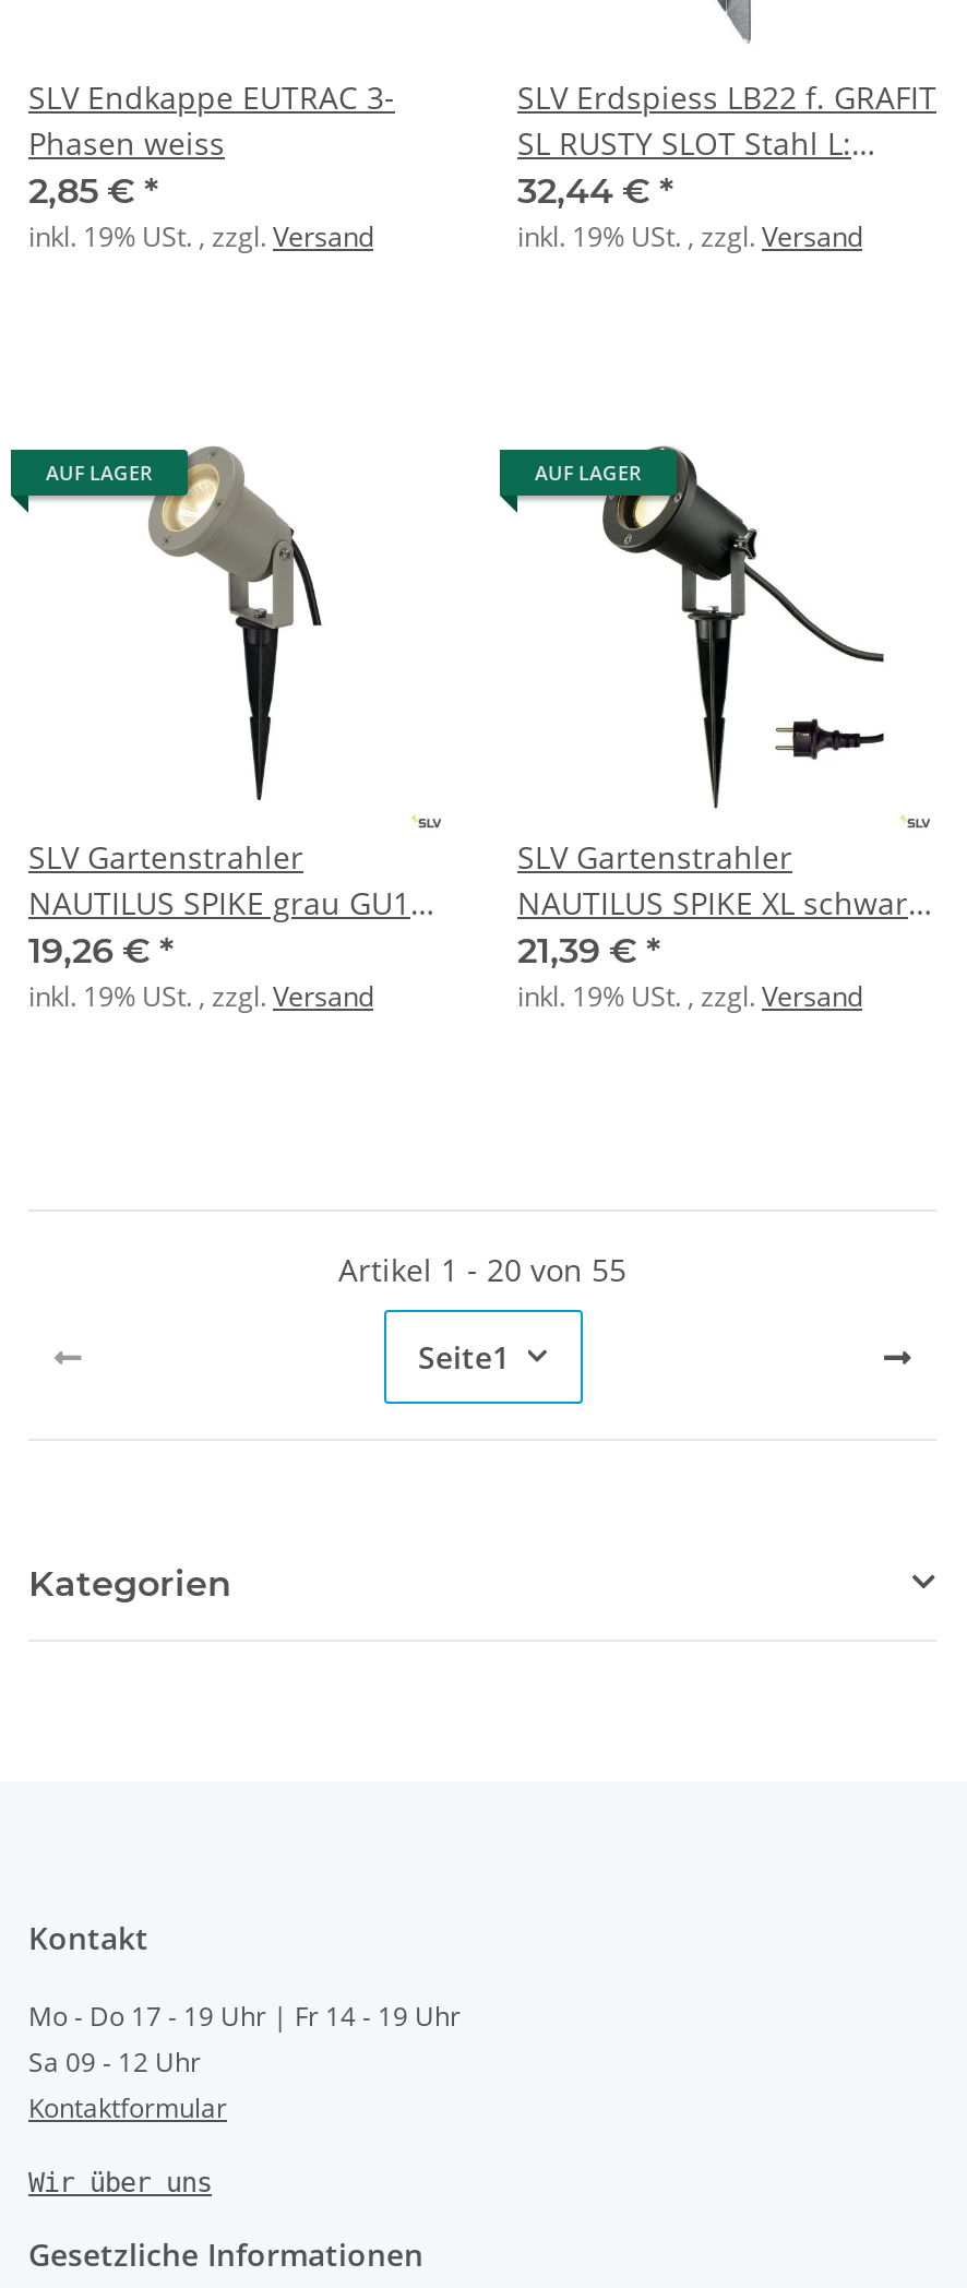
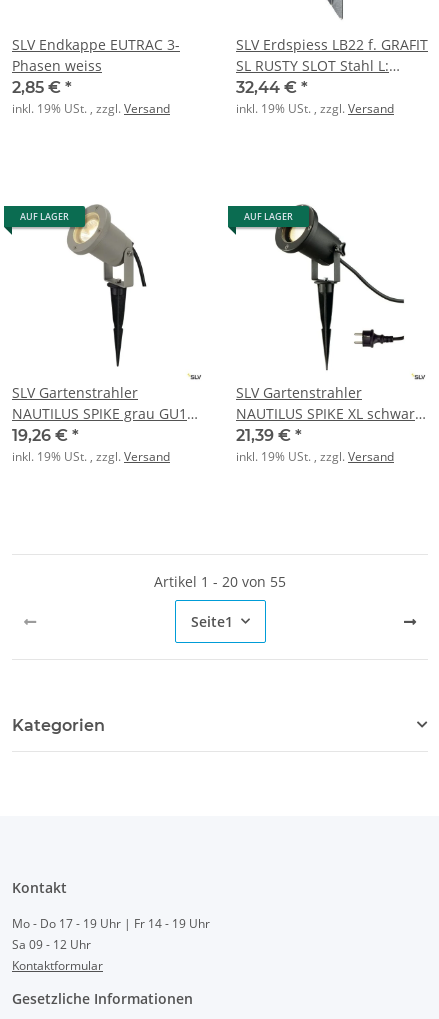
- Wir über uns
